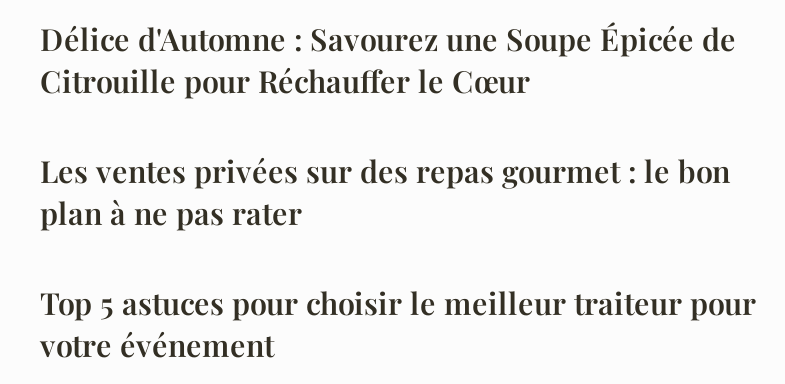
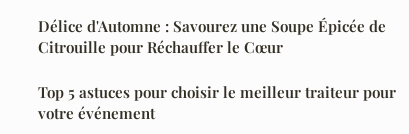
- Les ventes privées sur des repas gourmet : le bon
- plan à ne pas rater
